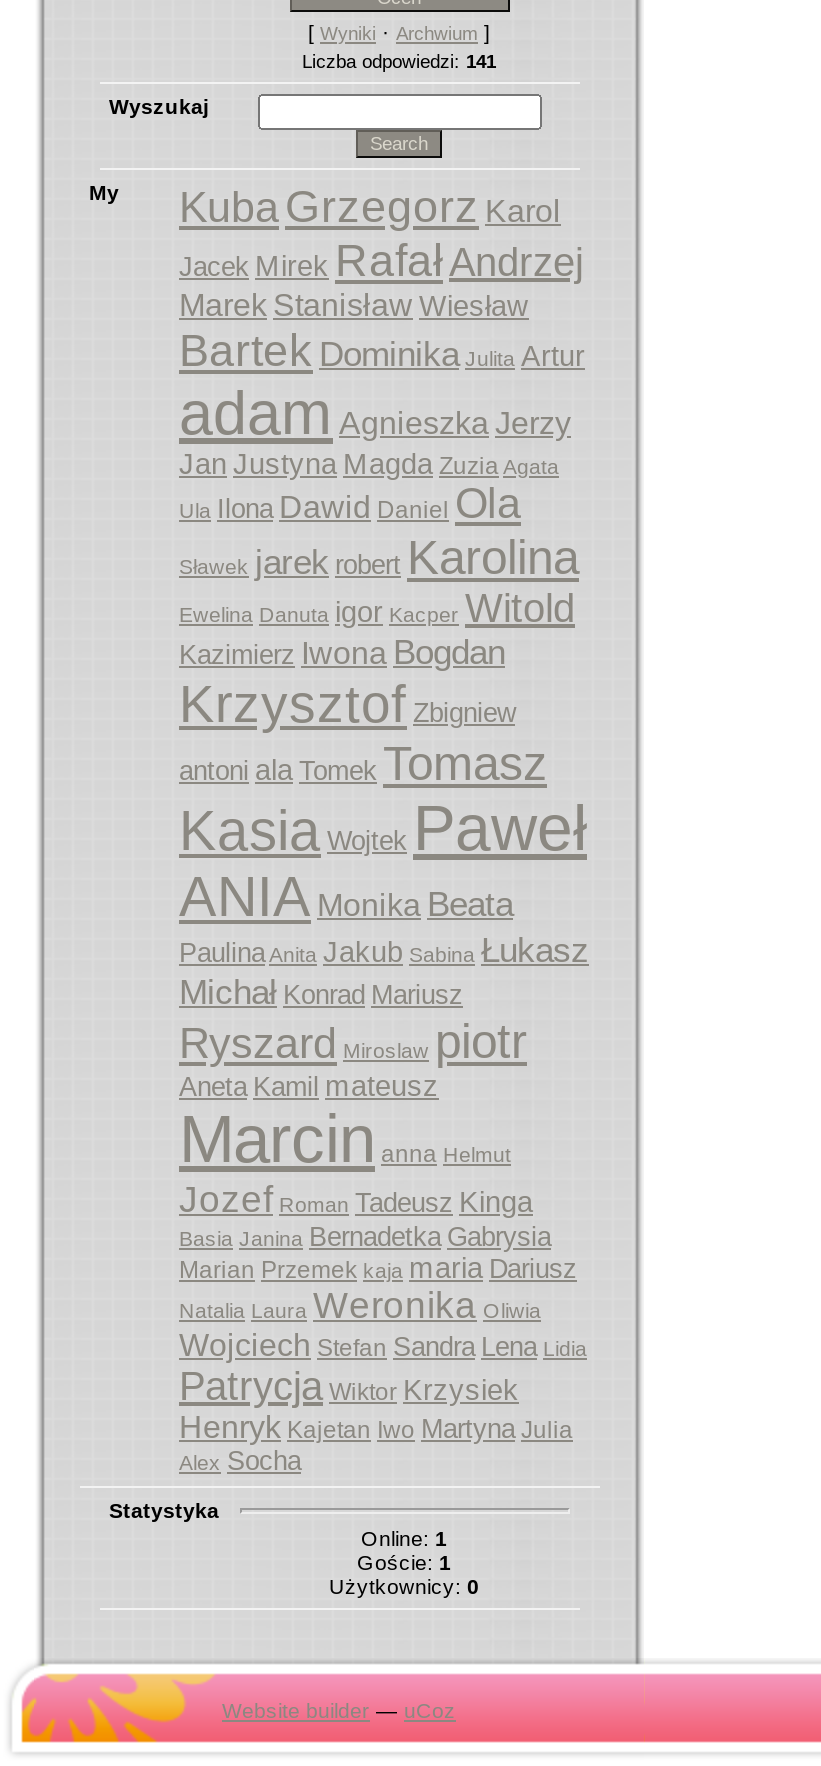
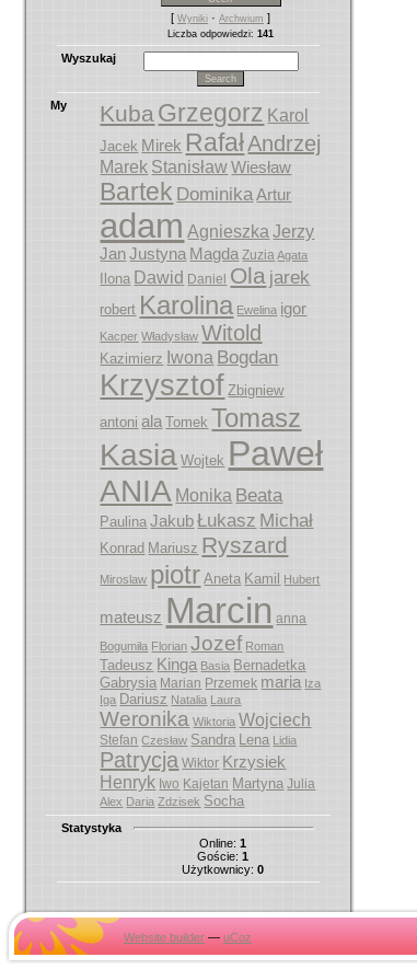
- Bartek Dominika Julita Artur
+ Bartek Dominika Artur

- Ula Ilona Dawid Daniel Ola
- Sławek jarek robert Karolina
- Ewelina Danuta igor Kacper Witold
+ Ilona Dawid Daniel Ola jarek
+ robert Karolina Ewelina igor
+ Kacper Władysław Witold

- Paulina Anita Jakub Sabina Łukasz
- Michał Konrad Mariusz
- Ryszard Miroslaw piotr
- Aneta Kamil mateusz
- Marcin anna Helmut
- Jozef Roman Tadeusz Kinga
- Basia Janina Bernadetka Gabrysia
- Marian Przemek kaja maria Dariusz
- Natalia Laura Weronika Oliwia
- Wojciech Stefan Sandra Lena Lidia
+ Paulina Jakub Łukasz Michał
+ Konrad Mariusz Ryszard
+ Miroslaw piotr Aneta Kamil Hubert
+ mateusz Marcin anna
+ Bogumiła Florian Jozef Roman
+ Tadeusz Kinga Basia Bernadetka
+ Gabrysia Marian Przemek maria Iza
+ Iga Dariusz Natalia Laura
+ Weronika Wiktoria Wojciech
+ Stefan Czesław Sandra Lena Lidia

- Henryk Kajetan Iwo Martyna Julia
- Alex Socha
+ Henryk Iwo Kajetan Martyna Julia
+ Alex Daria Zdzisek Socha
